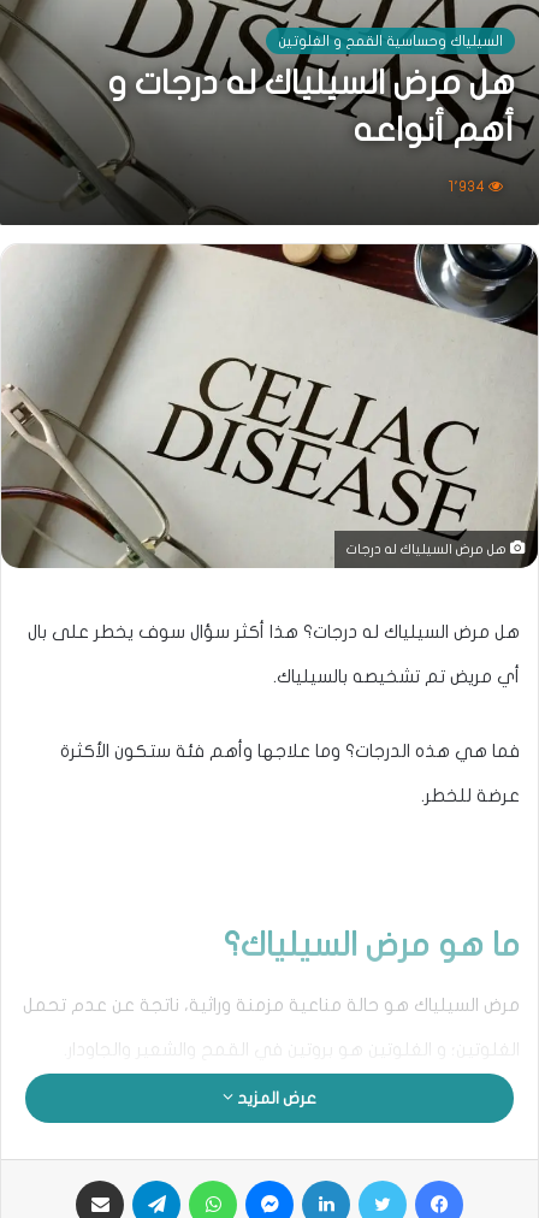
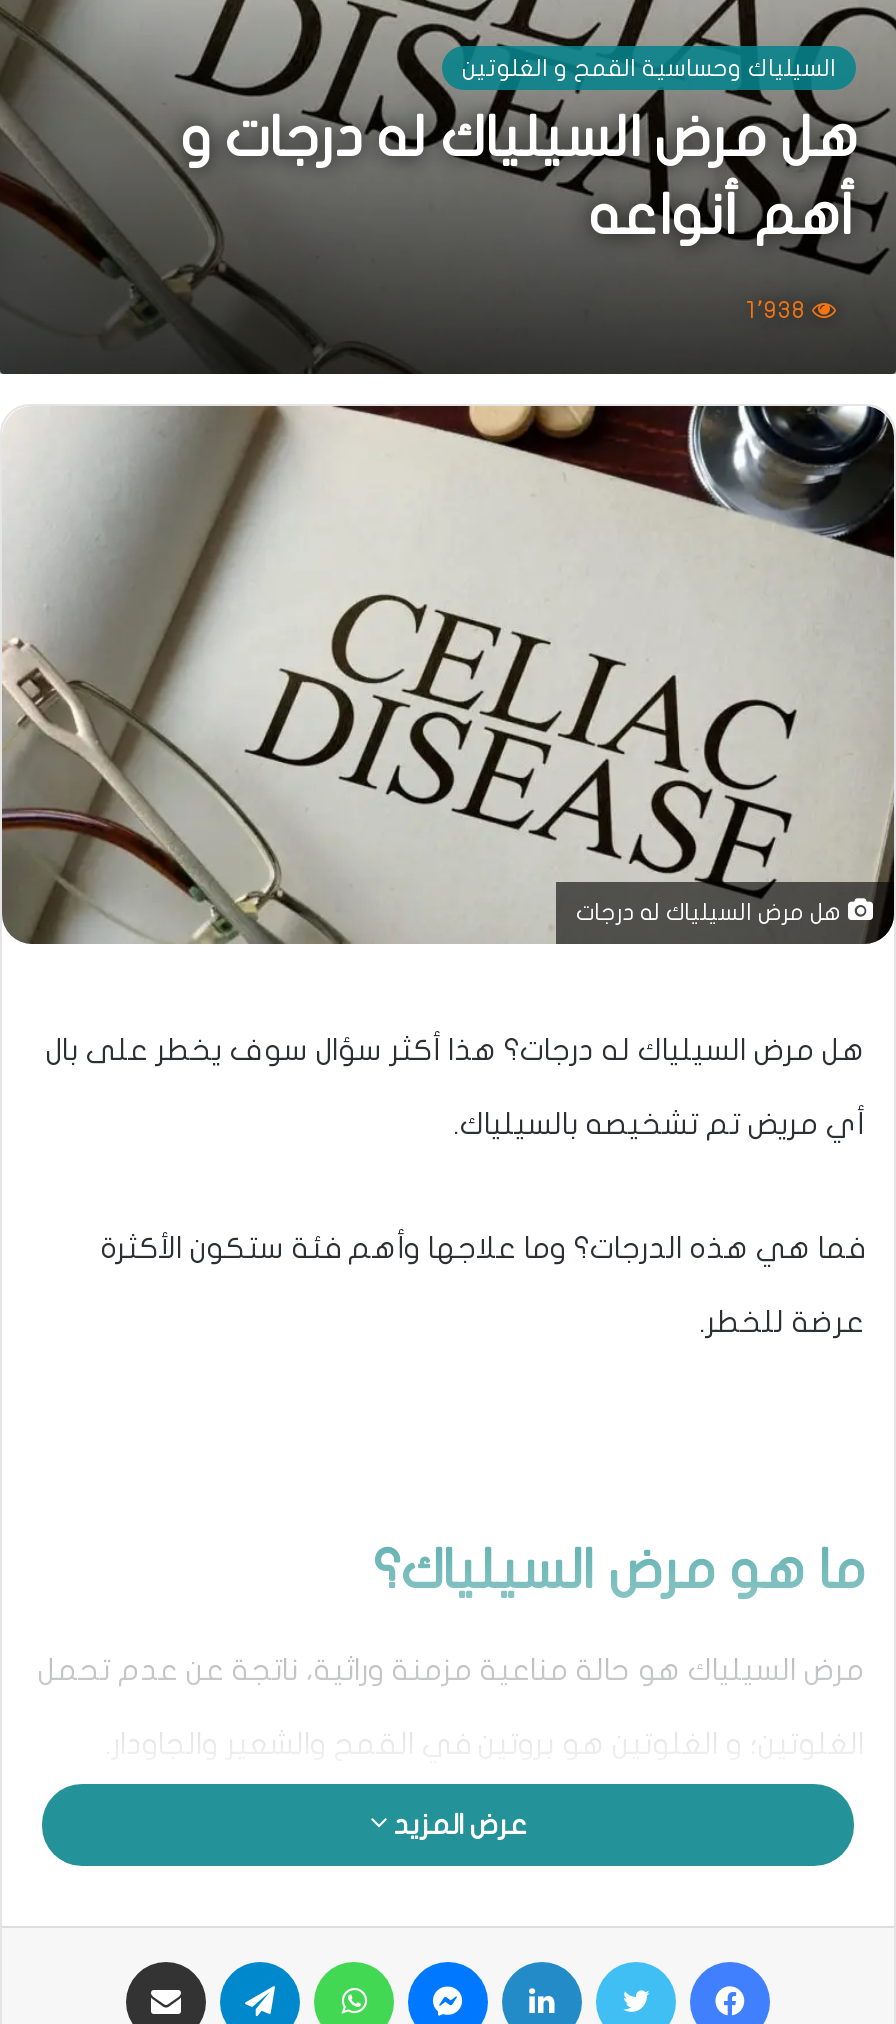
- 1٬934
+ 1٬938
